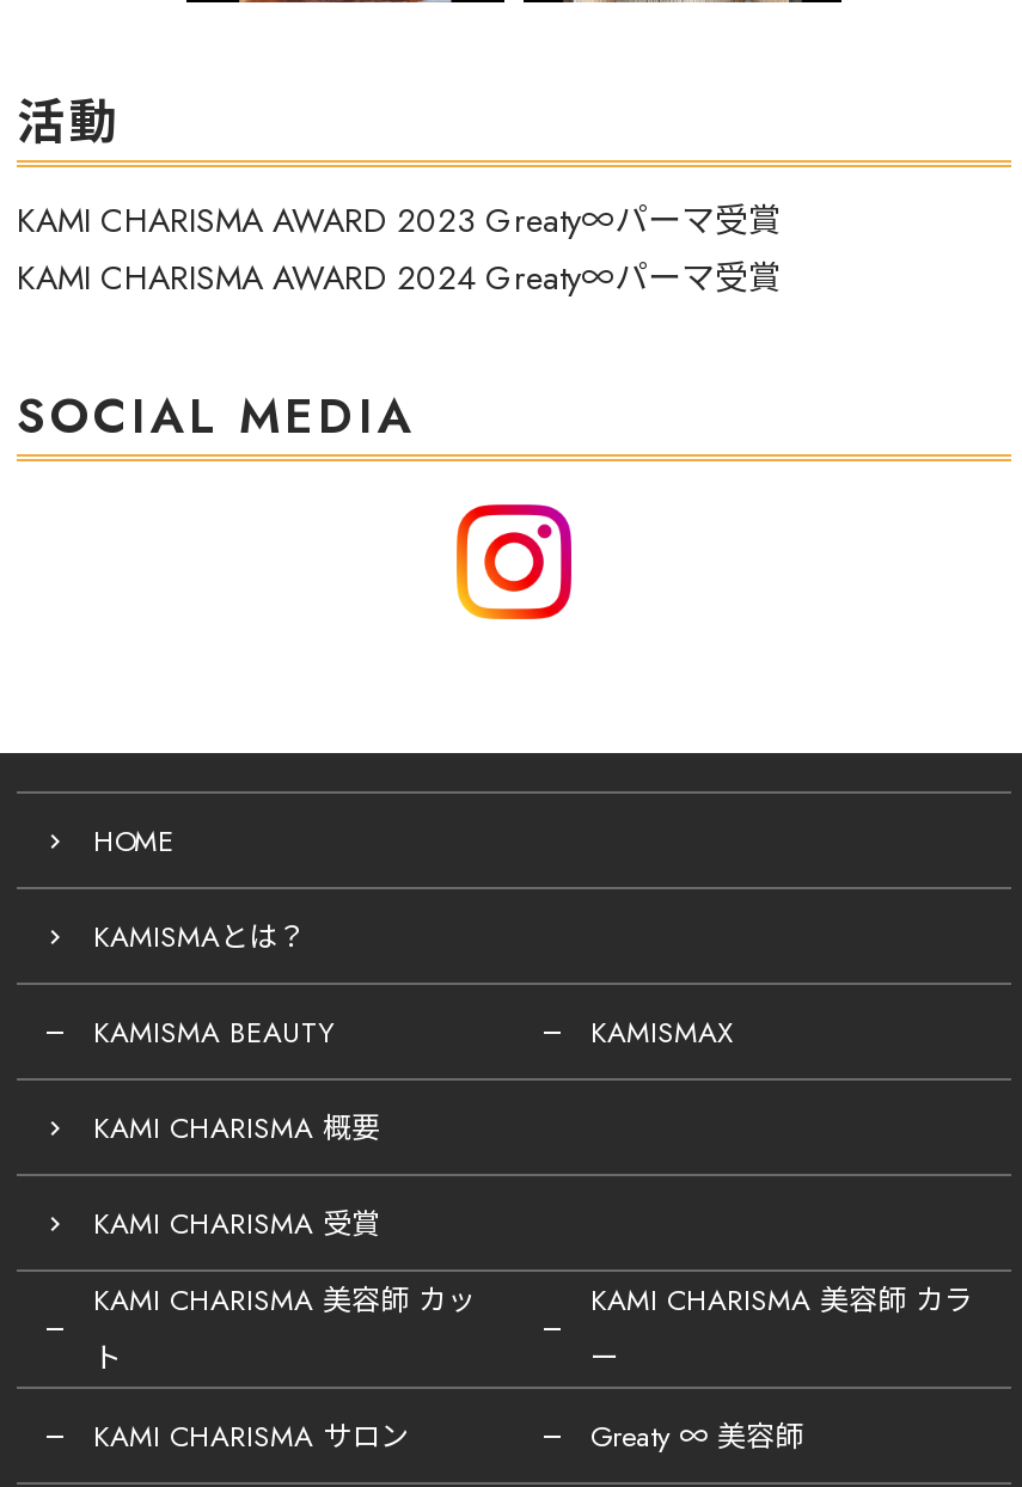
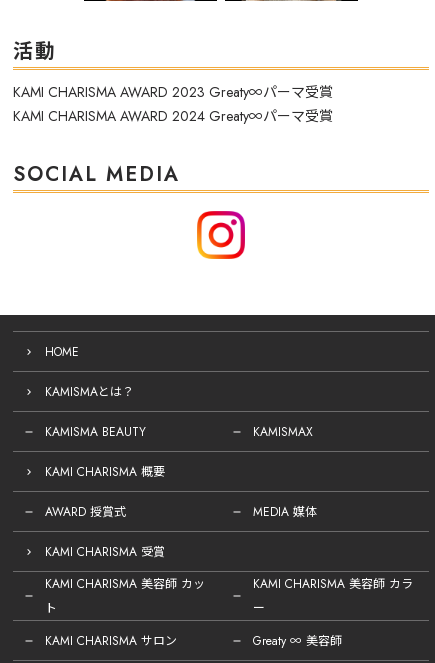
+ AWARD 授賞式
+ MEDIA 媒体
